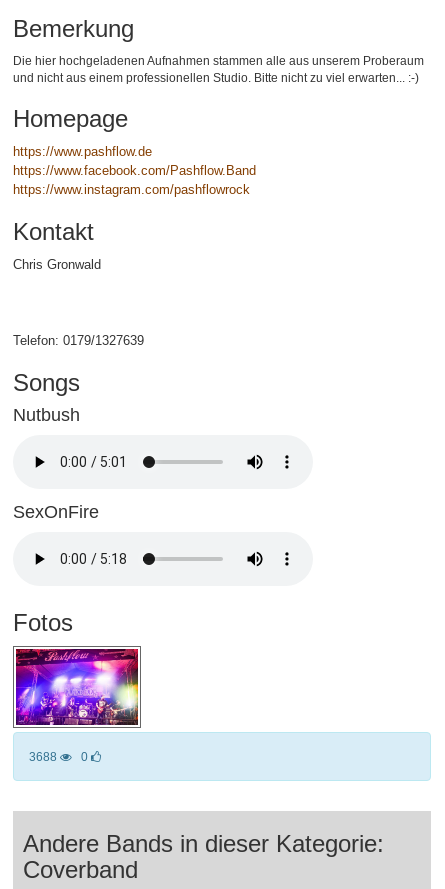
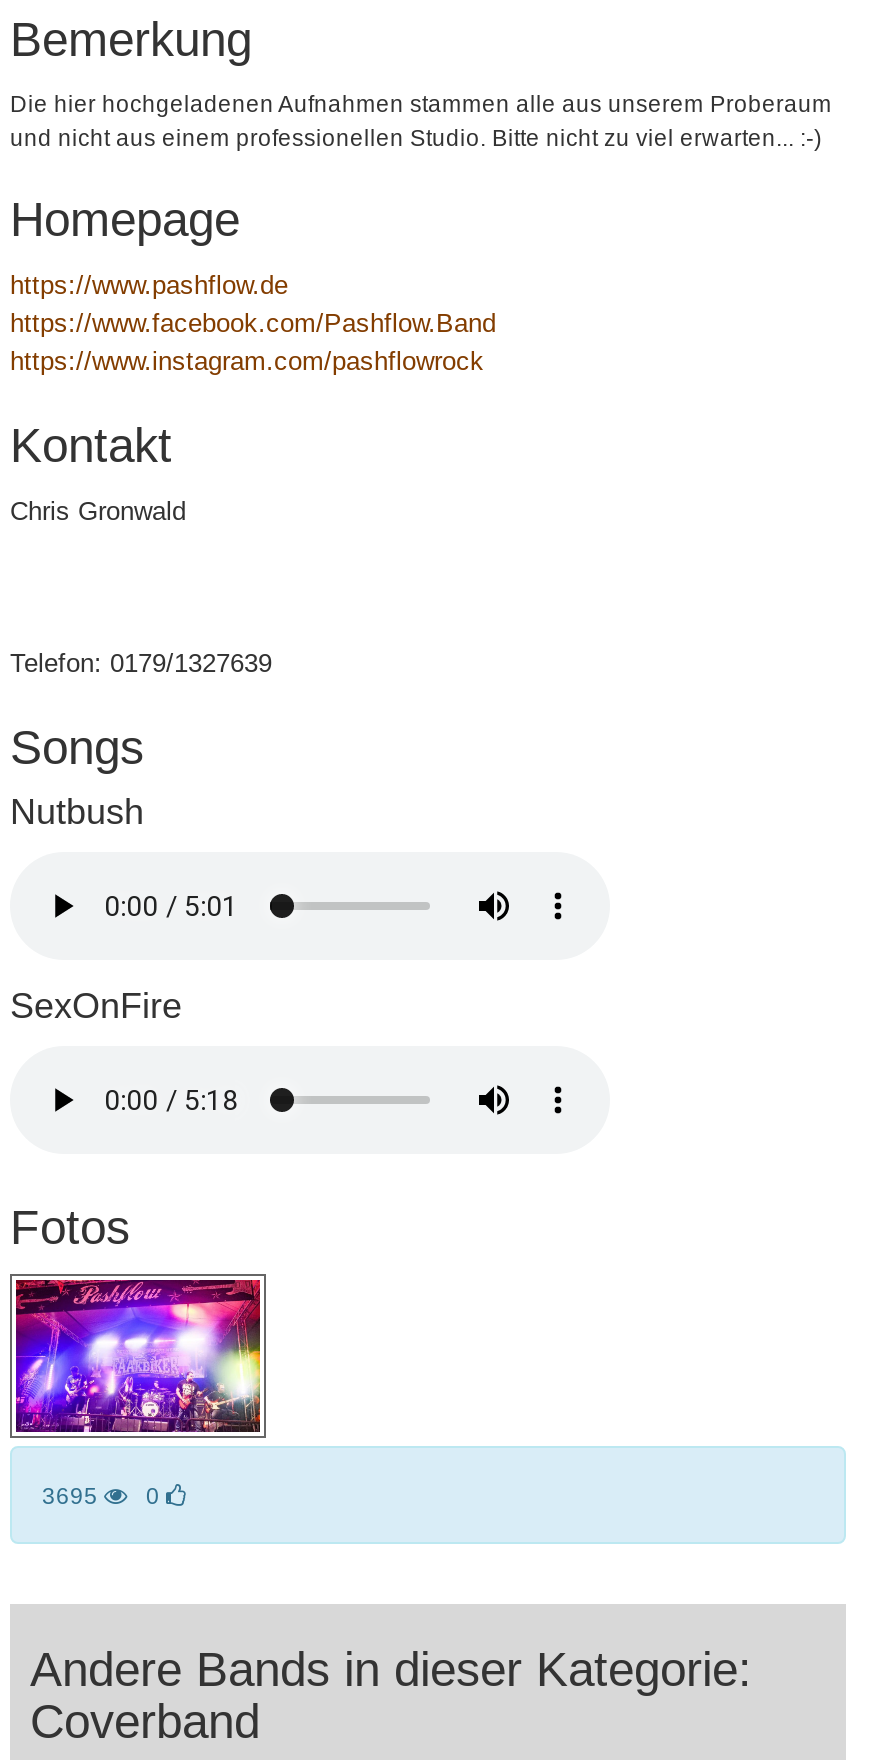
- 3688 0
+ 3695 0
